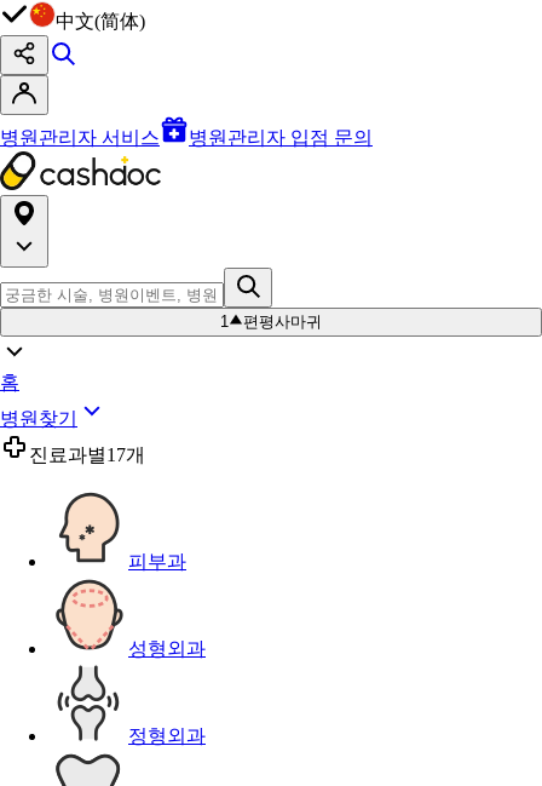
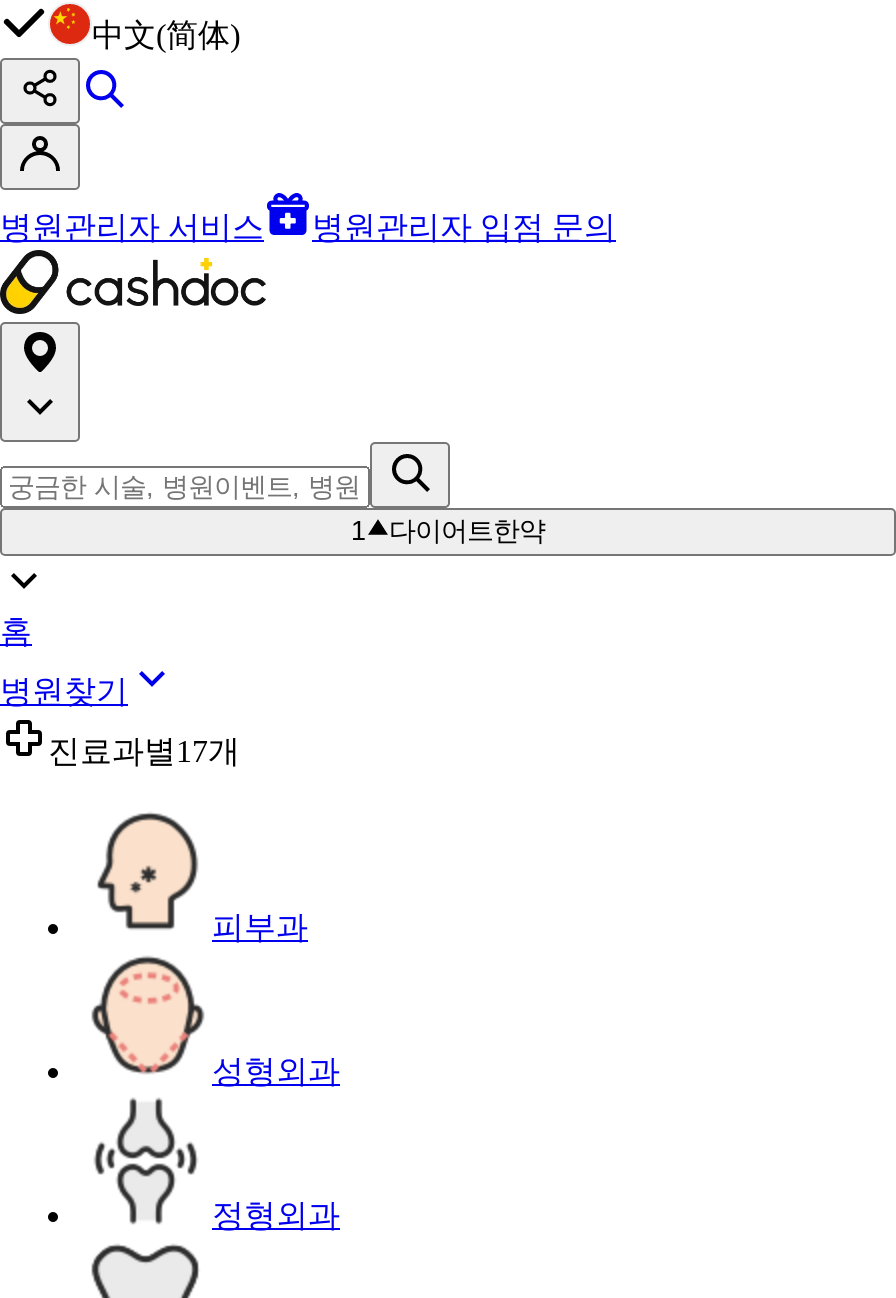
- 편평사마귀
+ 다이어트한약
